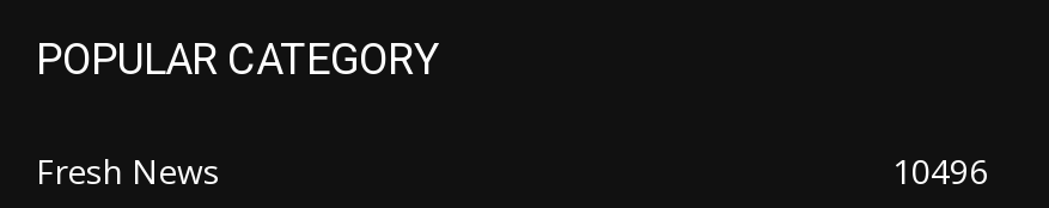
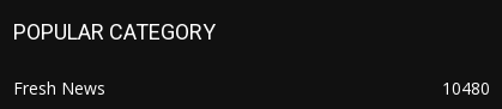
- 10496
+ 10480
